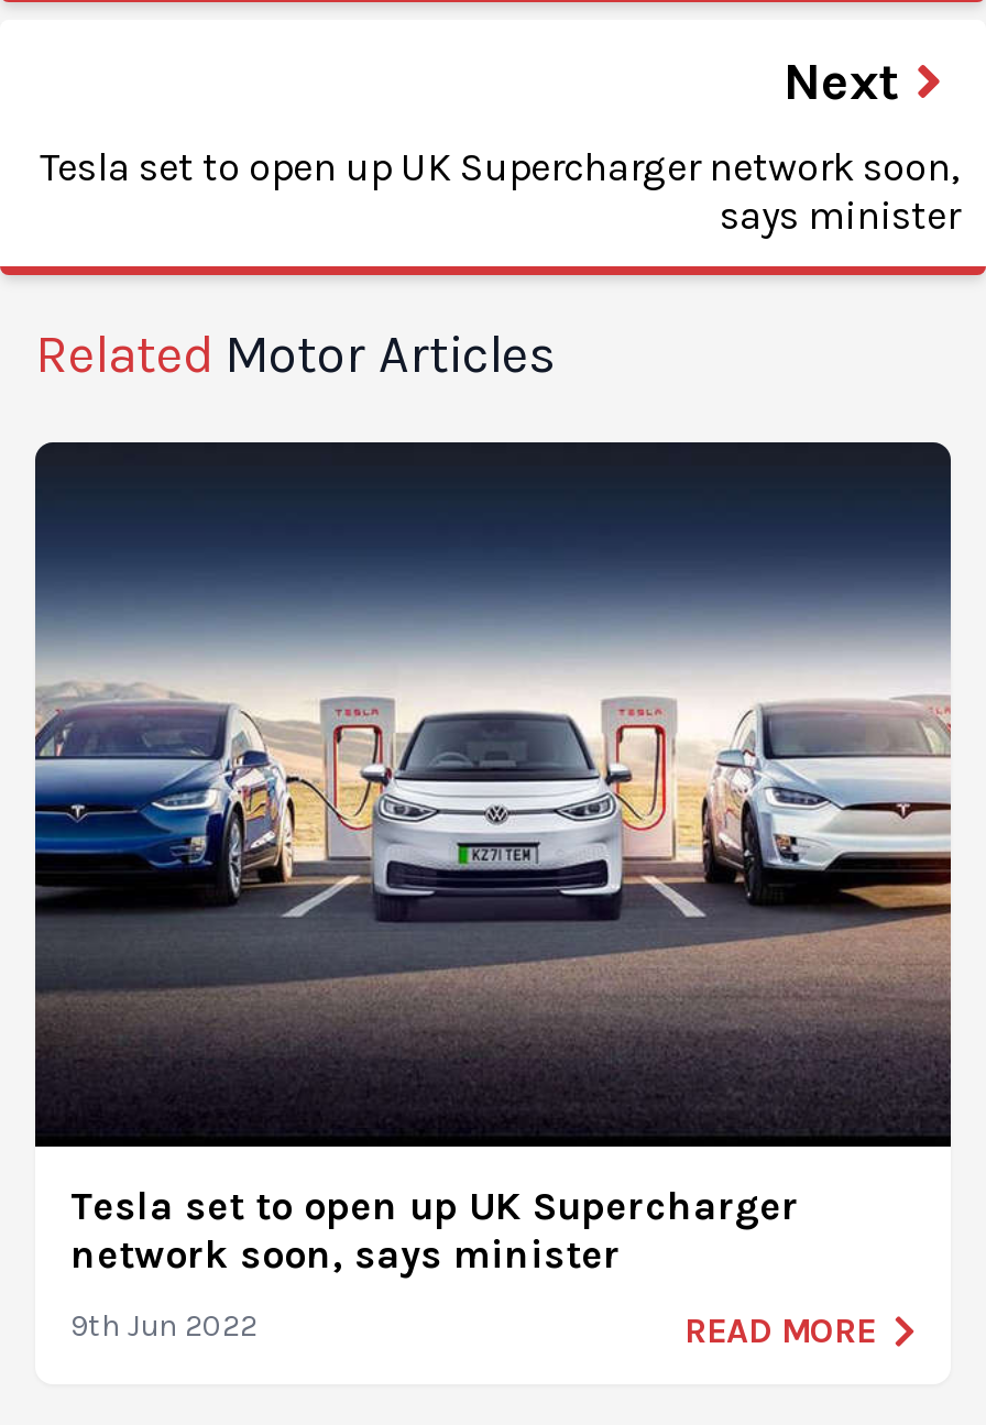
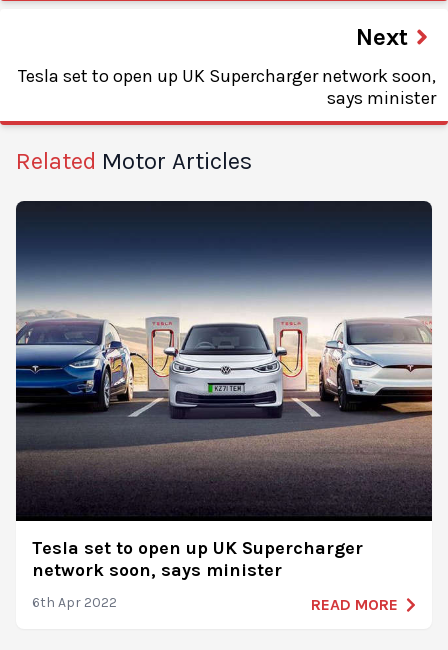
- 9th Jun 2022
+ 6th Apr 2022
